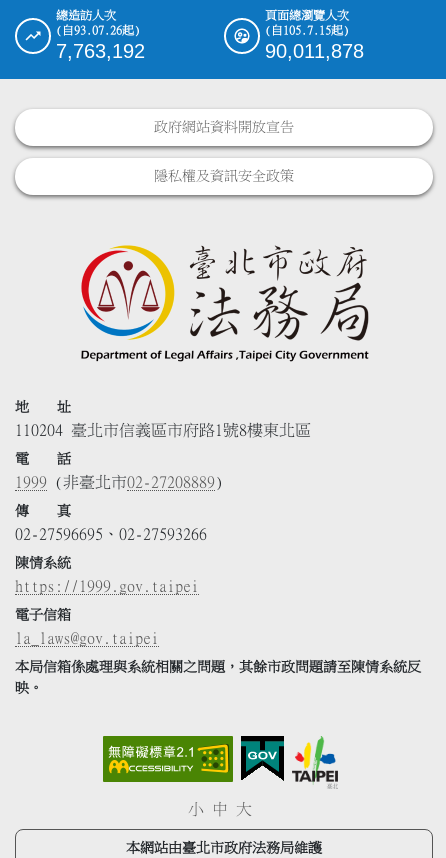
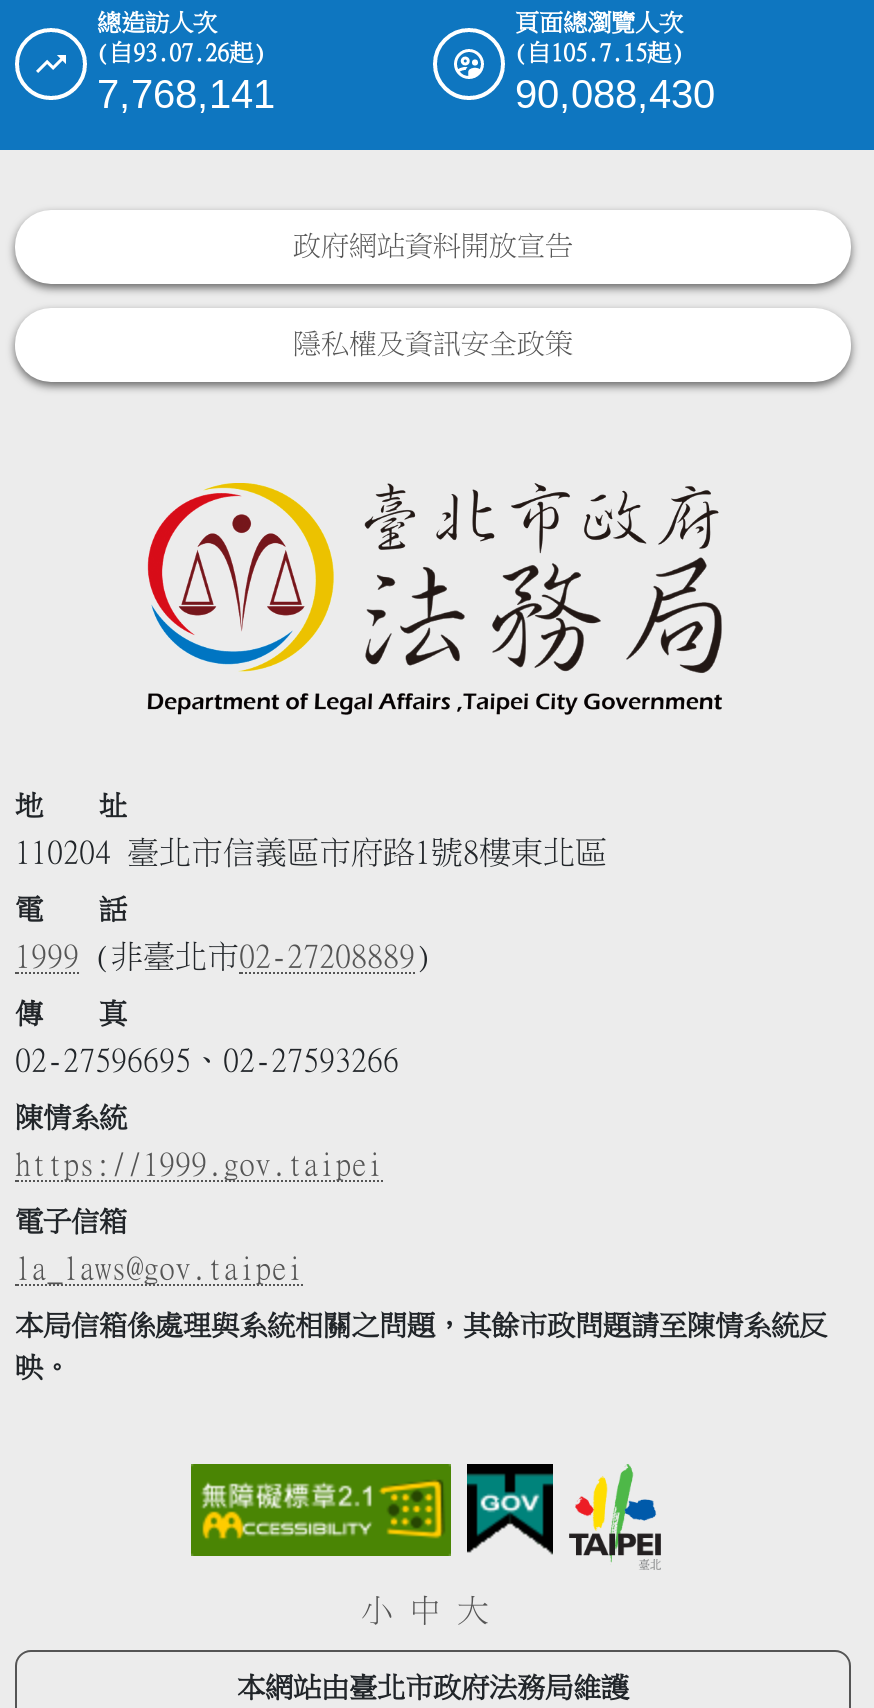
- 7,763,192
+ 7,768,141

- 90,011,878
+ 90,088,430
